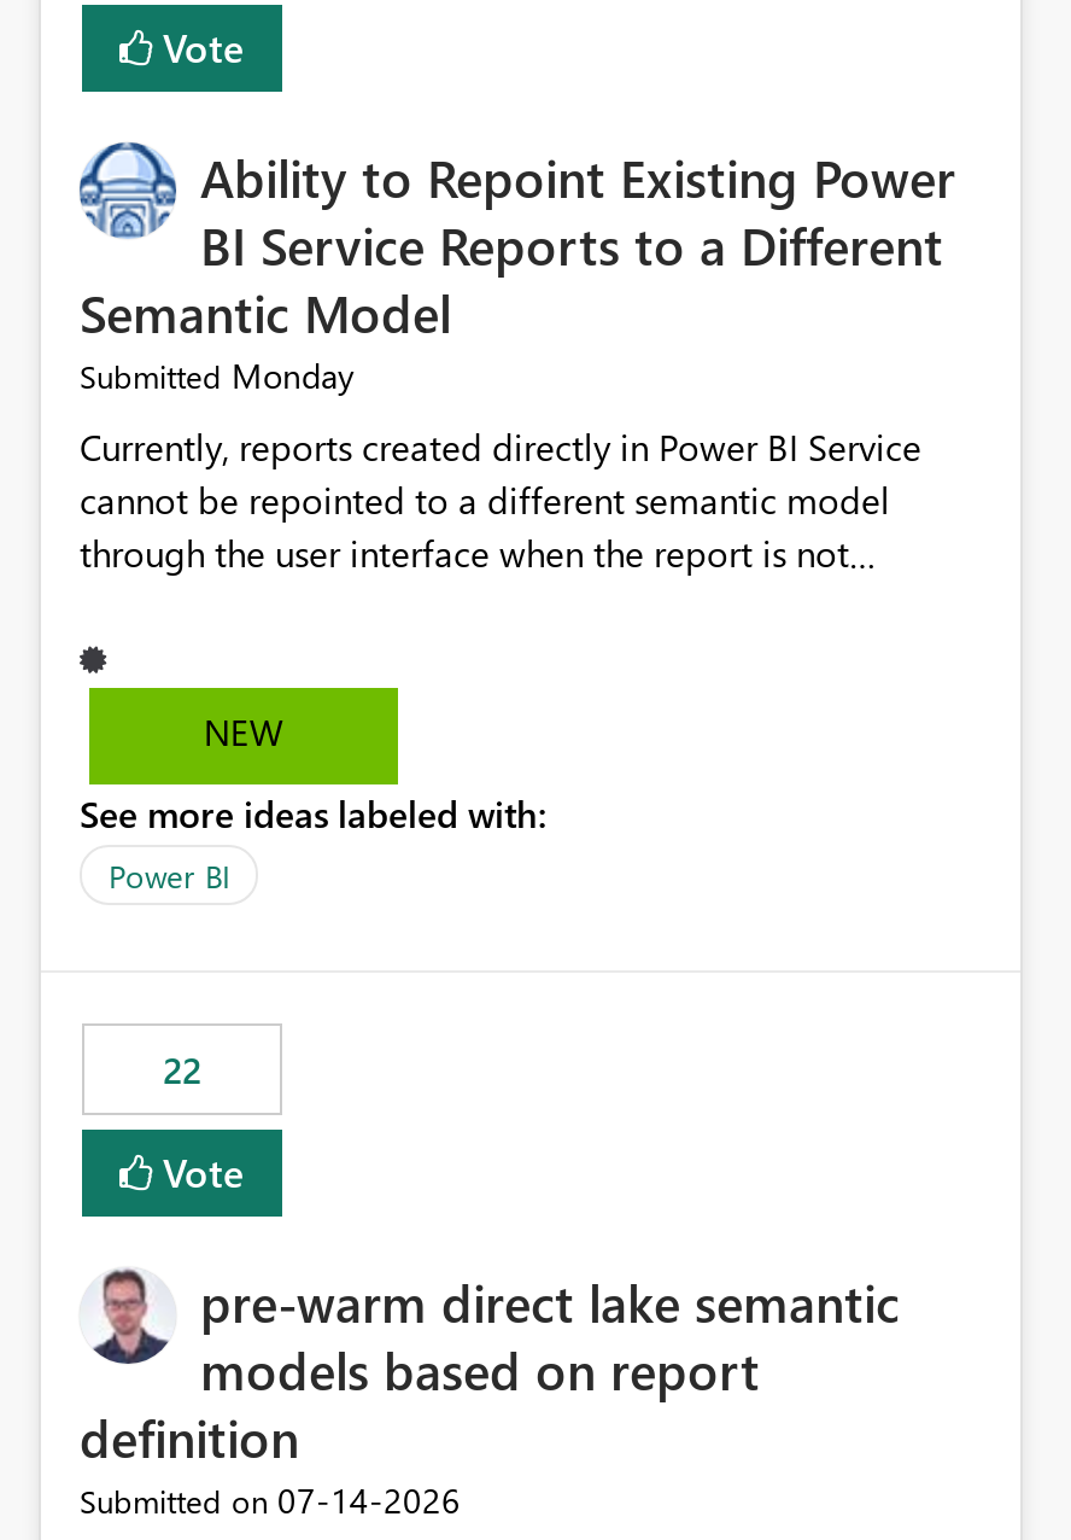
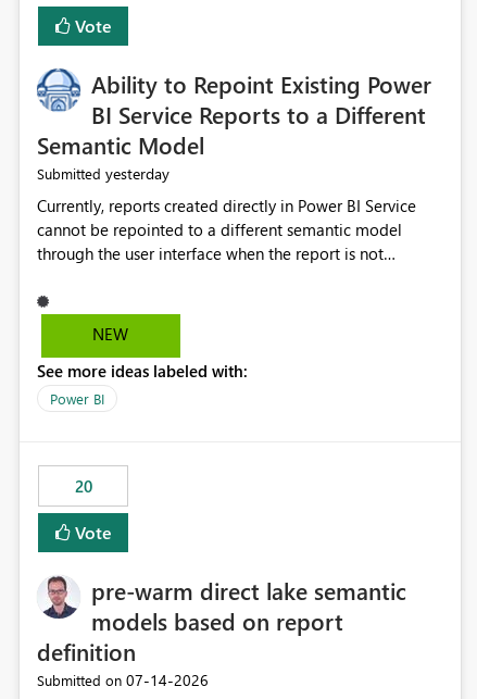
- Submitted Monday
+ Submitted yesterday

- 22
+ 20
